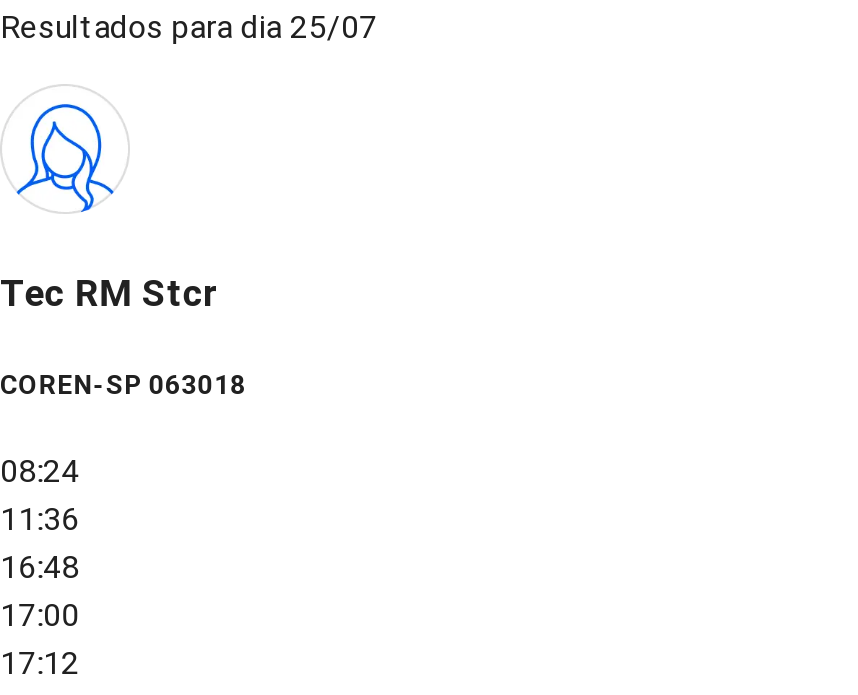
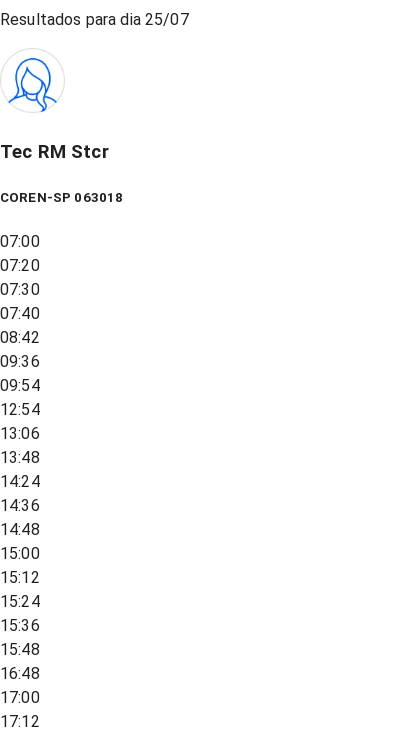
- 08:24
- 11:36
+ 07:00
+ 07:20
+ 07:30
+ 07:40
+ 08:42
+ 09:36
+ 09:54
+ 12:54
+ 13:06
+ 13:48
+ 14:24
+ 14:36
+ 14:48
+ 15:00
+ 15:12
+ 15:24
+ 15:36
+ 15:48
